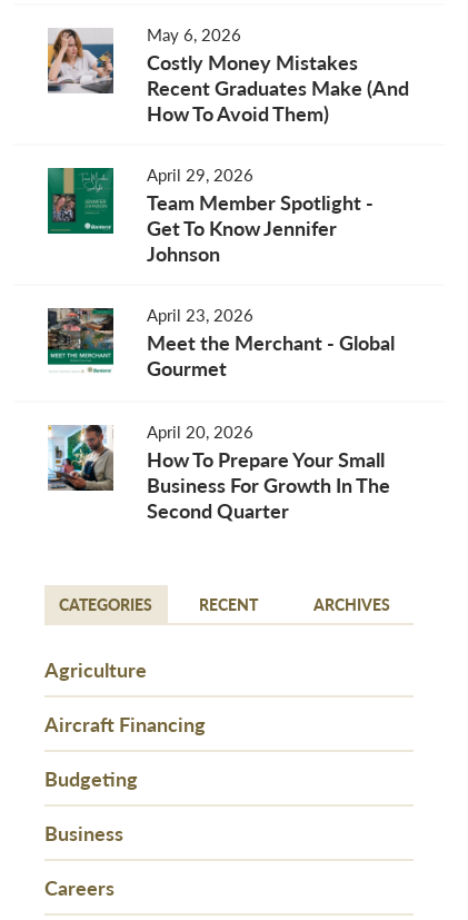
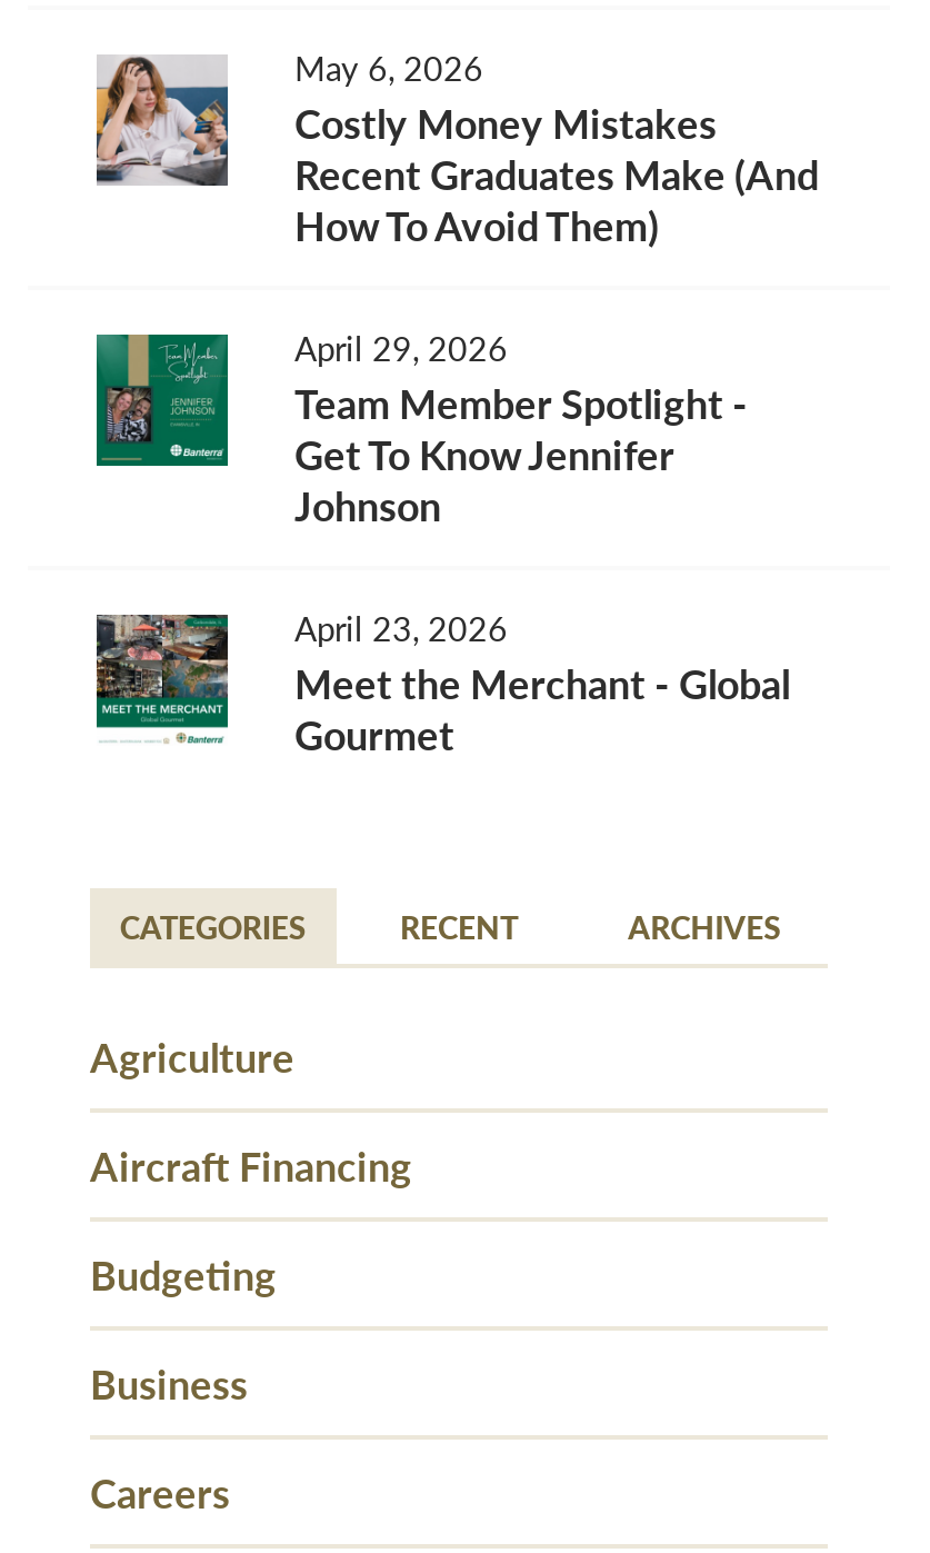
- [image]
- April 20, 2026
- How To Prepare Your Small
- Business For Growth In The
- Second Quarter
